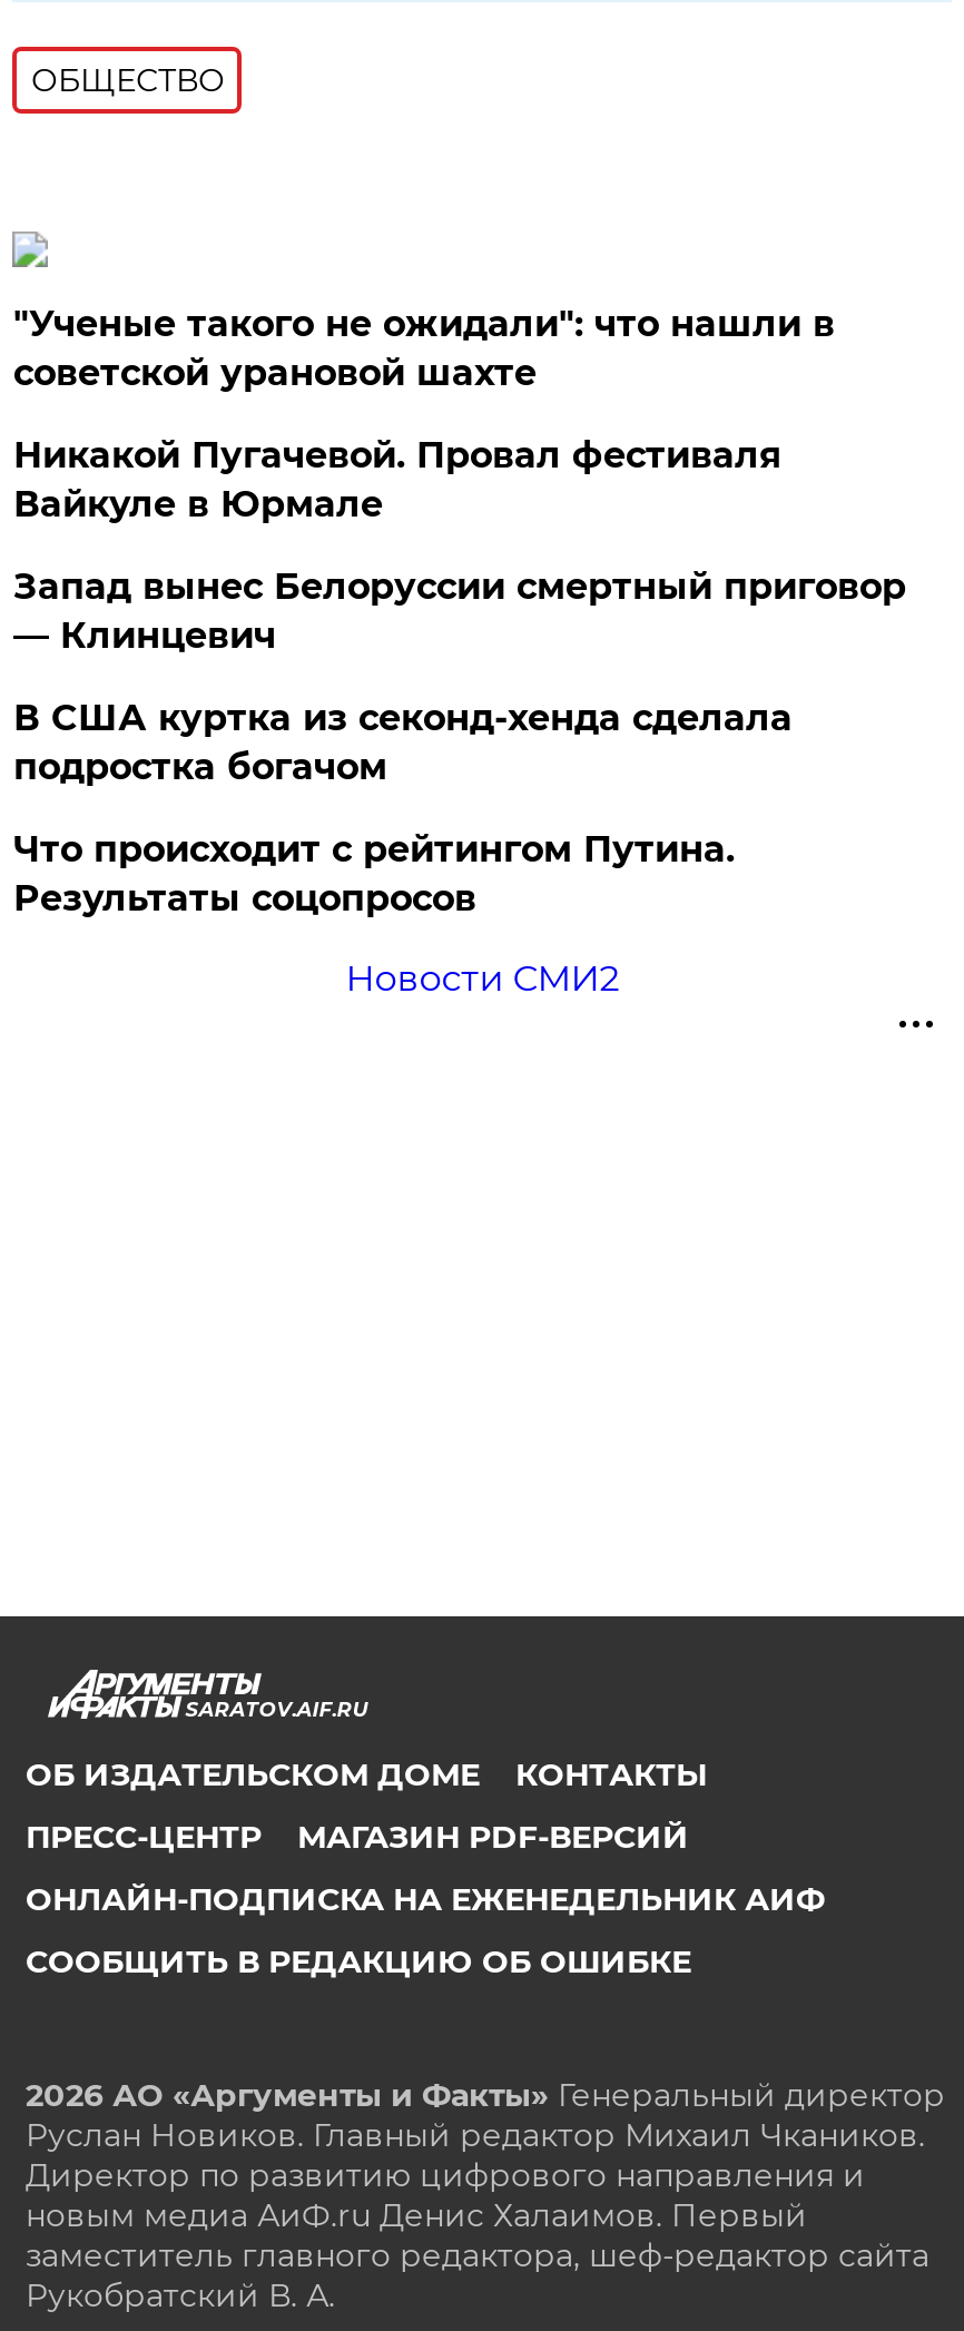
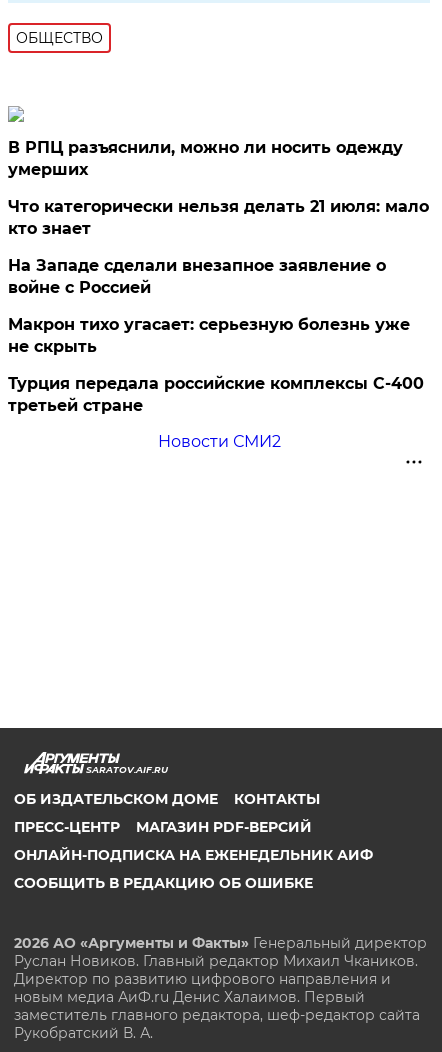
- "Ученые такого не ожидали": что нашли в
- советской урановой шахте
+ В РПЦ разъяснили, можно ли носить одежду
+ умерших

- Никакой Пугачевой. Провал фестиваля
- Вайкуле в Юрмале
+ Что категорически нельзя делать 21 июля: мало
+ кто знает

- Запад вынес Белоруссии смертный приговор
- — Клинцевич
+ На Западе сделали внезапное заявление о
+ войне с Россией

- В США куртка из секонд-хенда сделала
- подростка богачом
+ Макрон тихо угасает: серьезную болезнь уже
+ не скрыть

- Что происходит с рейтингом Путина.
- Результаты соцопросов
+ Турция передала российские комплексы С-400
+ третьей стране
